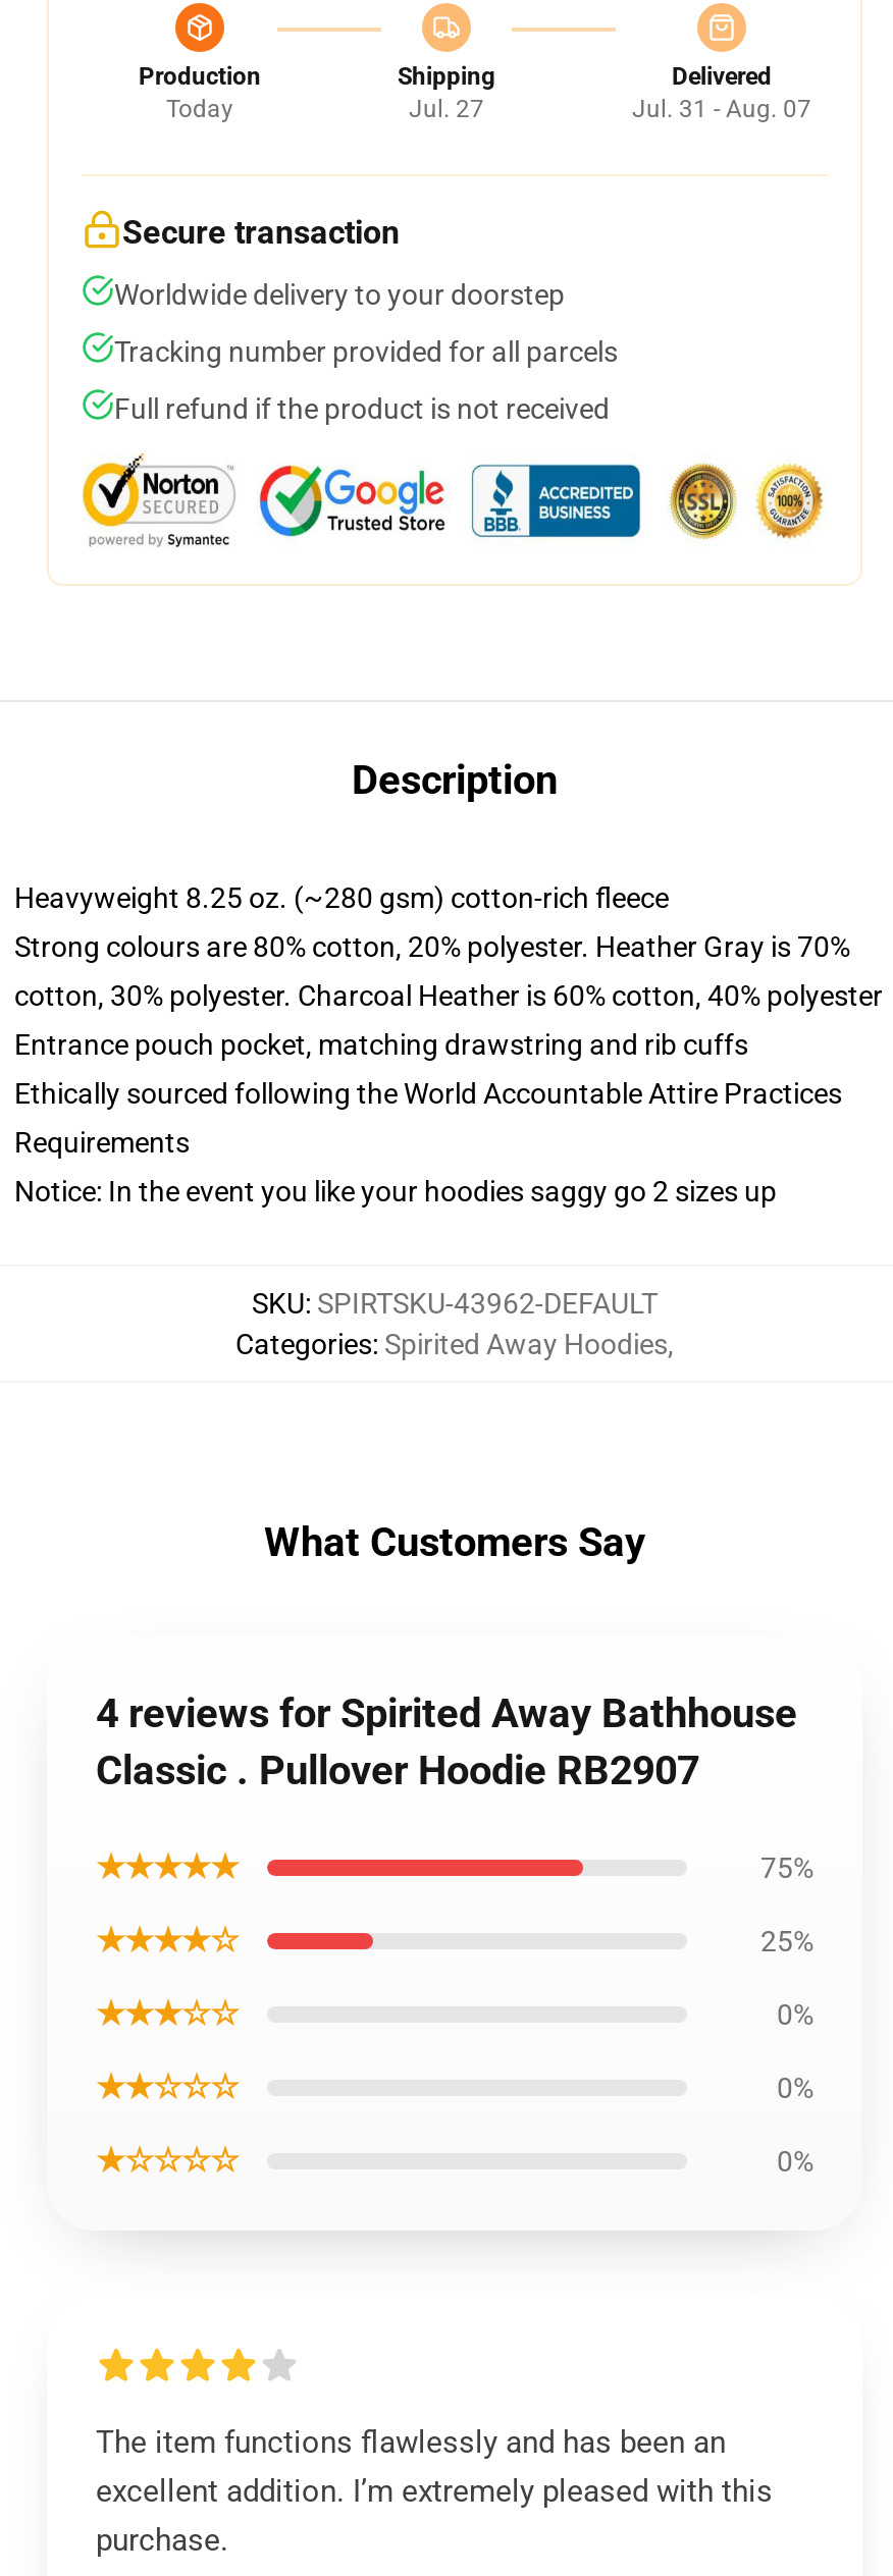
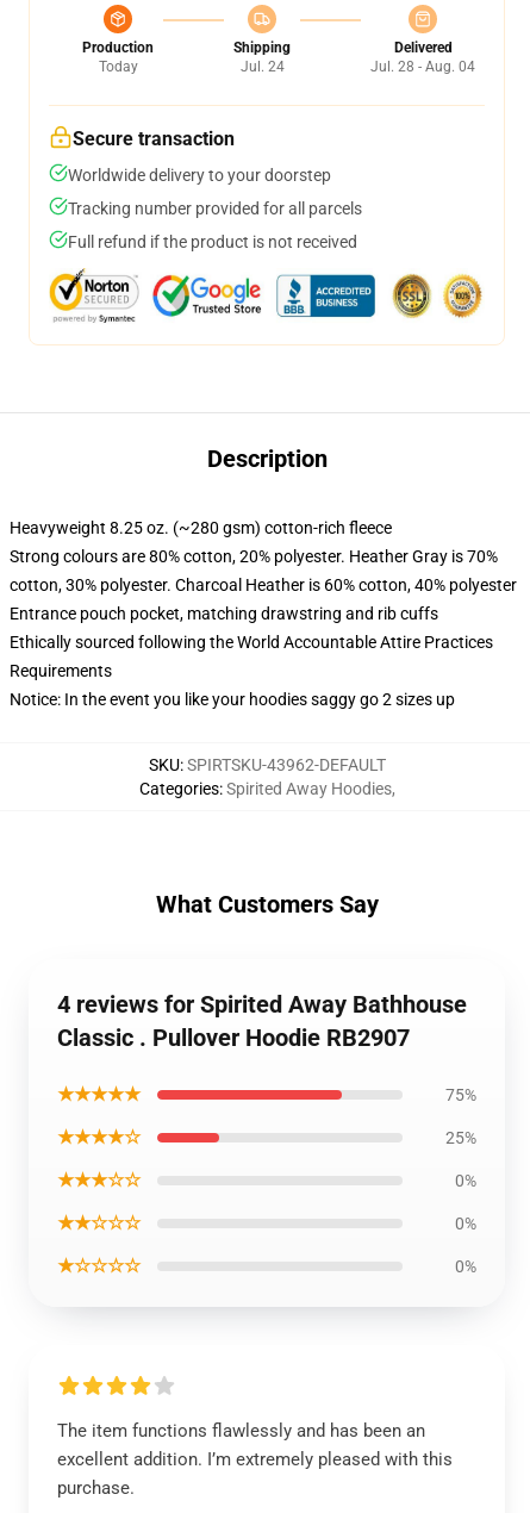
- Jul. 27
+ Jul. 24

- Jul. 31 - Aug. 07
+ Jul. 28 - Aug. 04
